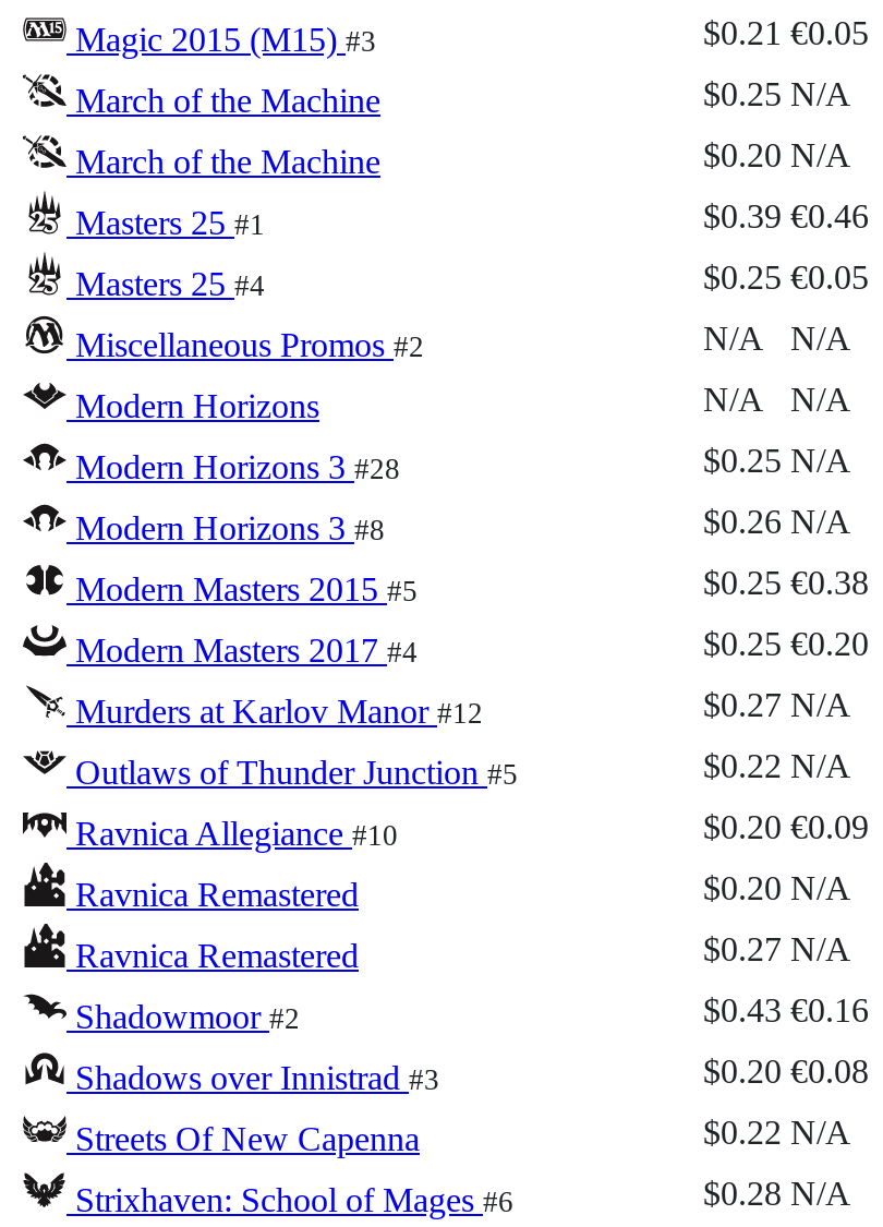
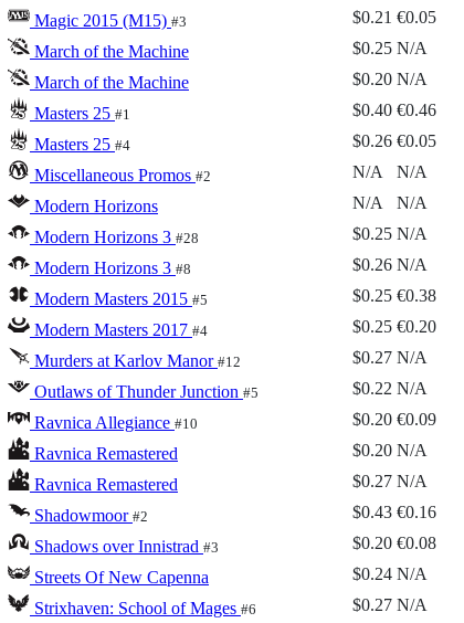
- $0.39 €0.46
+ $0.40 €0.46

- $0.25 €0.05
+ $0.26 €0.05

- $0.22 N/A
+ $0.24 N/A

- $0.28 N/A
+ $0.27 N/A
